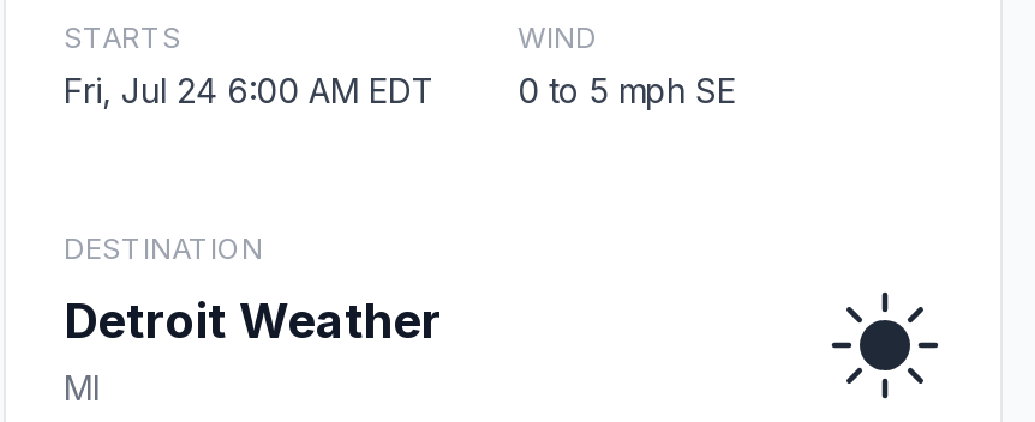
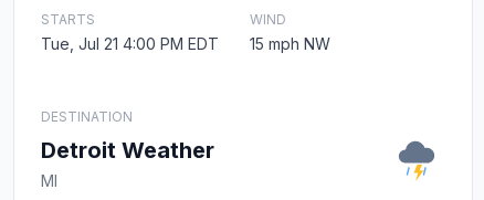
- Fri, Jul 24 6:00 AM EDT
+ Tue, Jul 21 4:00 PM EDT

- 0 to 5 mph SE
+ 15 mph NW

- [image]
+ [image]
